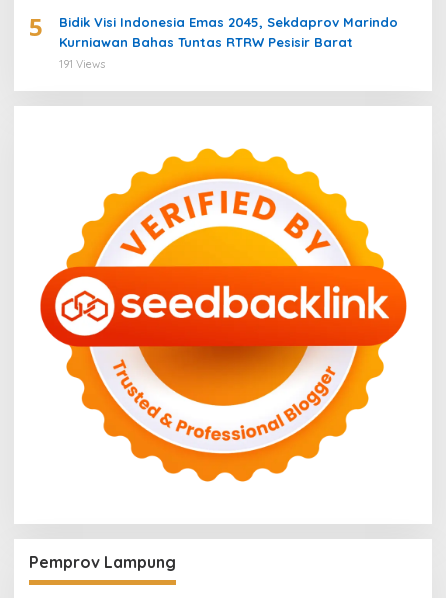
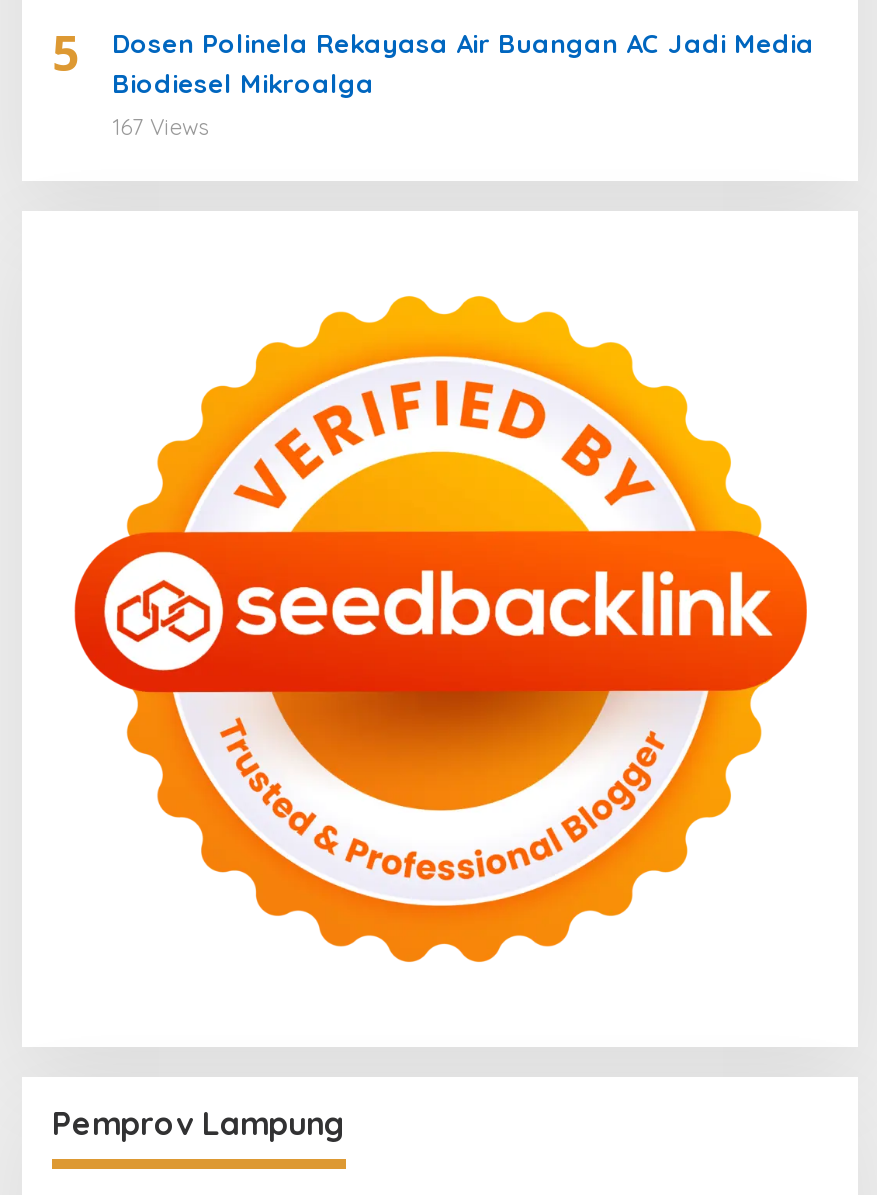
- Bidik Visi Indonesia Emas 2045, Sekdaprov Marindo
- Kurniawan Bahas Tuntas RTRW Pesisir Barat
- 191 Views
+ Dosen Polinela Rekayasa Air Buangan AC Jadi Media
+ Biodiesel Mikroalga
+ 167 Views
